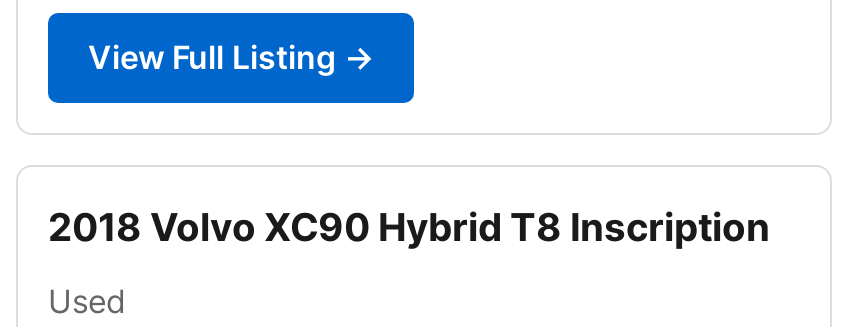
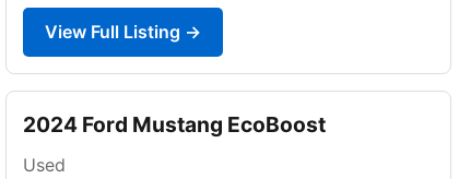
- 2018 Volvo XC90 Hybrid T8 Inscription
+ 2024 Ford Mustang EcoBoost
